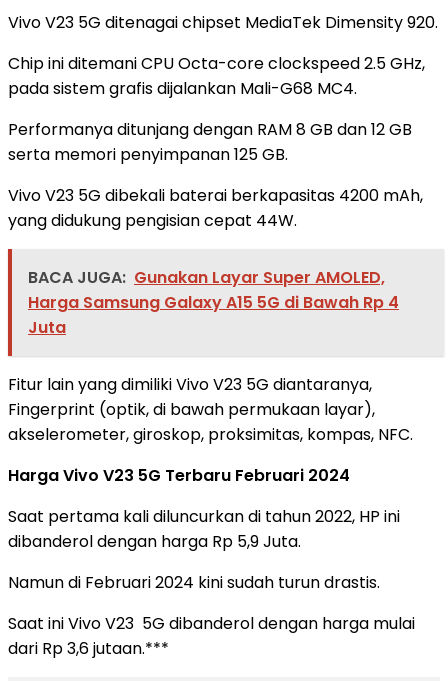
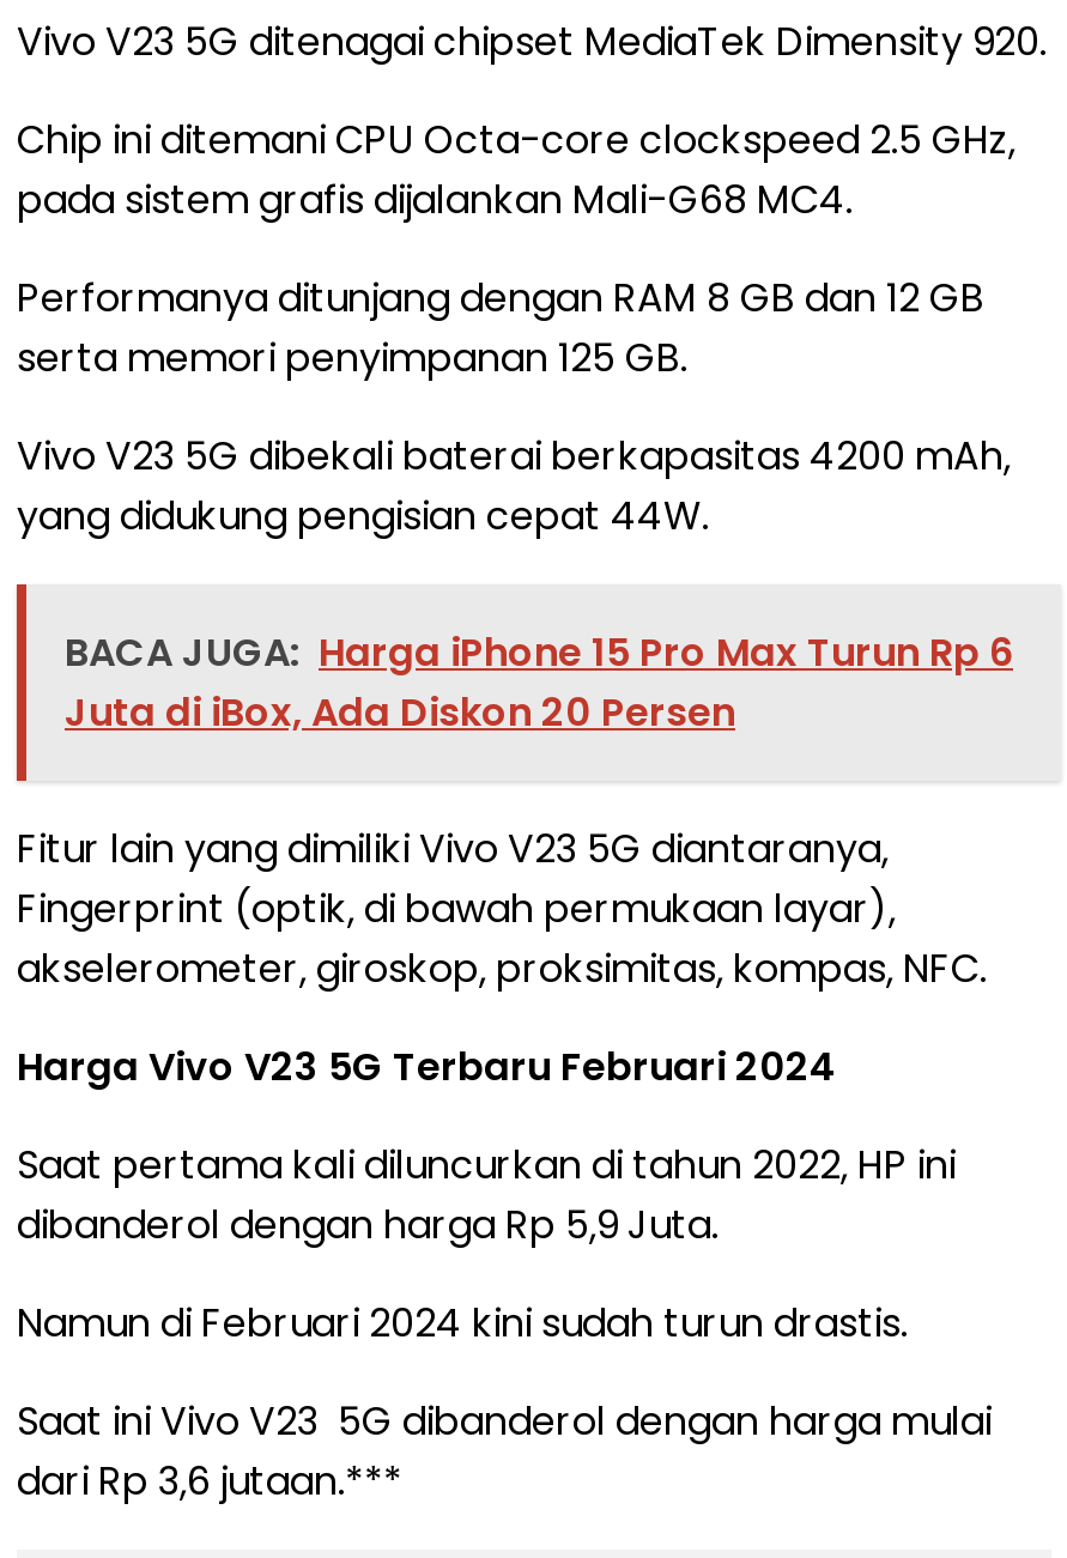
- BACA JUGA: Gunakan Layar Super AMOLED,
- Harga Samsung Galaxy A15 5G di Bawah Rp 4
- Juta
+ BACA JUGA: Harga iPhone 15 Pro Max Turun Rp 6
+ Juta di iBox, Ada Diskon 20 Persen
